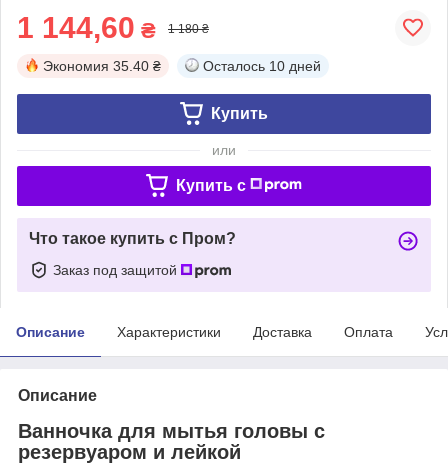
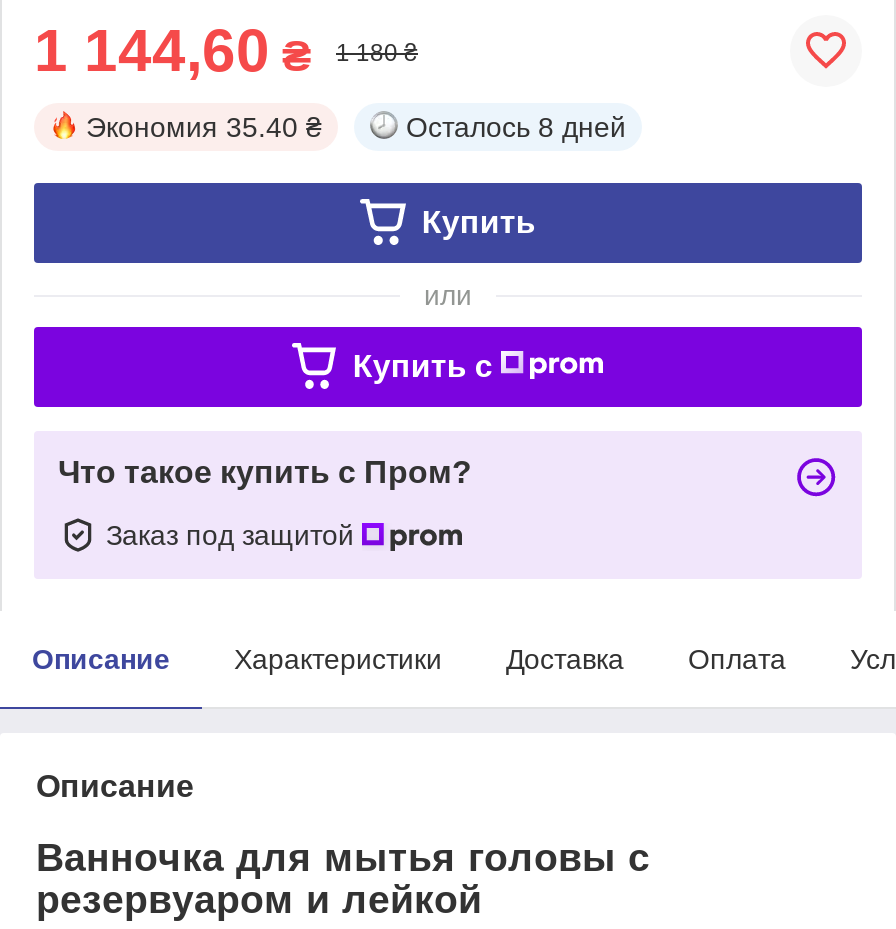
- Осталось 10 дней
+ Осталось 8 дней
